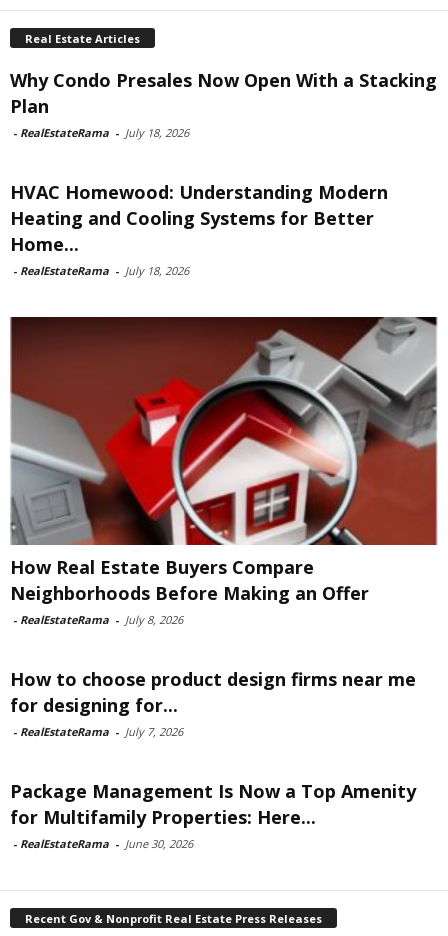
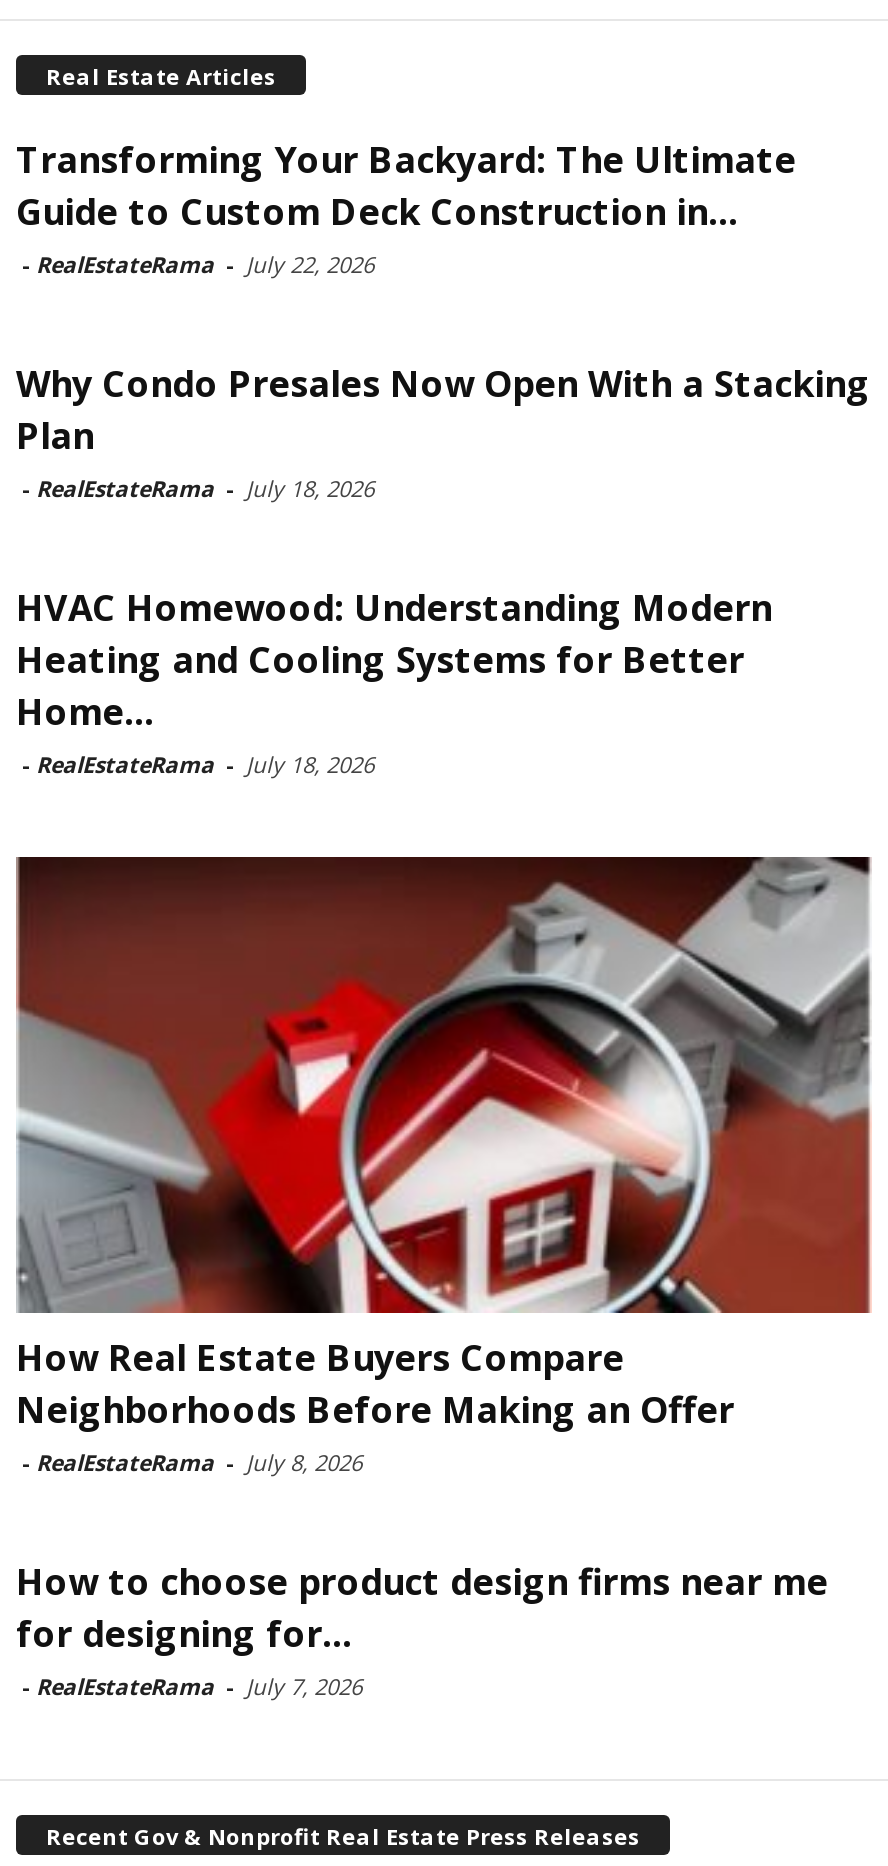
+ Transforming Your Backyard: The Ultimate
+ Guide to Custom Deck Construction in...
+ - RealEstateRama - July 22, 2026

moved down: [image] | Why Condo Presales Now Open With a Stacking | Plan | ... | for designing for... | - RealEstateRama - July 7, 2026

- Package Management Is Now a Top Amenity
- for Multifamily Properties: Here...
- - RealEstateRama - June 30, 2026
